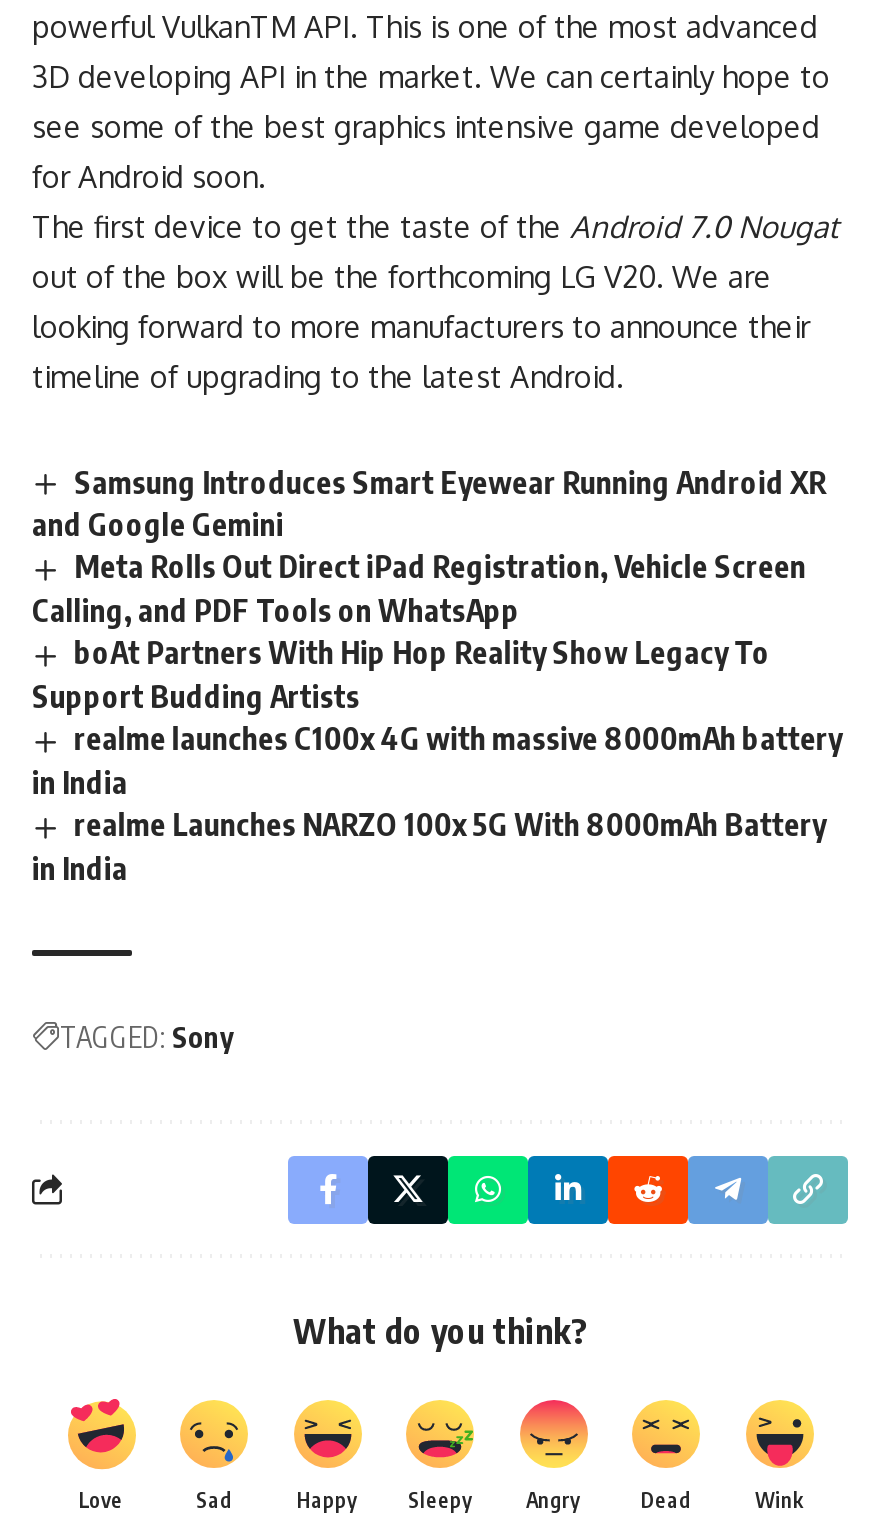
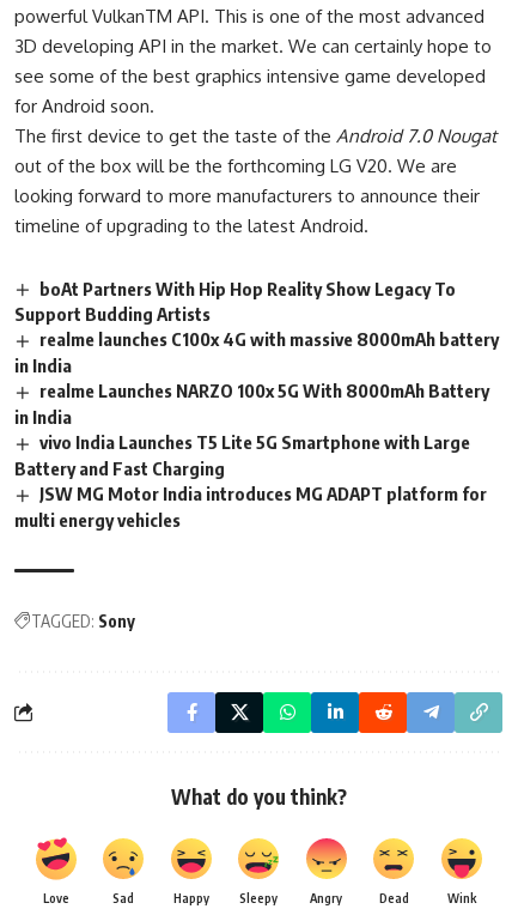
- Samsung Introduces Smart Eyewear Running Android XR
- and Google Gemini
- Meta Rolls Out Direct iPad Registration, Vehicle Screen
- Calling, and PDF Tools on WhatsApp

moved up: boAt Partners With Hip Hop Reality Show Legacy To | Support Budding Artists | realme launches C100x 4G with massive 8000mAh battery | in India | realme Launches NARZO 100x 5G With 8000mAh Battery | in India

+ vivo India Launches T5 Lite 5G Smartphone with Large
+ Battery and Fast Charging
+ JSW MG Motor India introduces MG ADAPT platform for
+ multi energy vehicles
